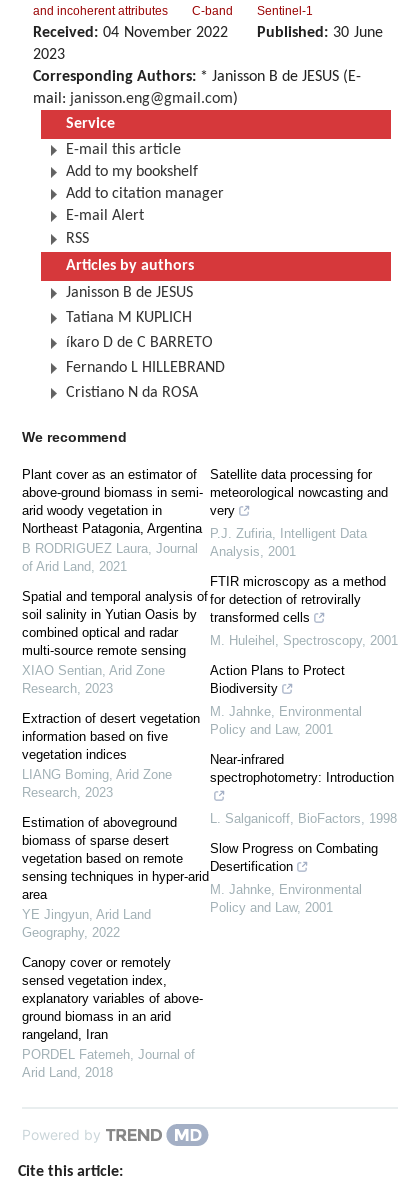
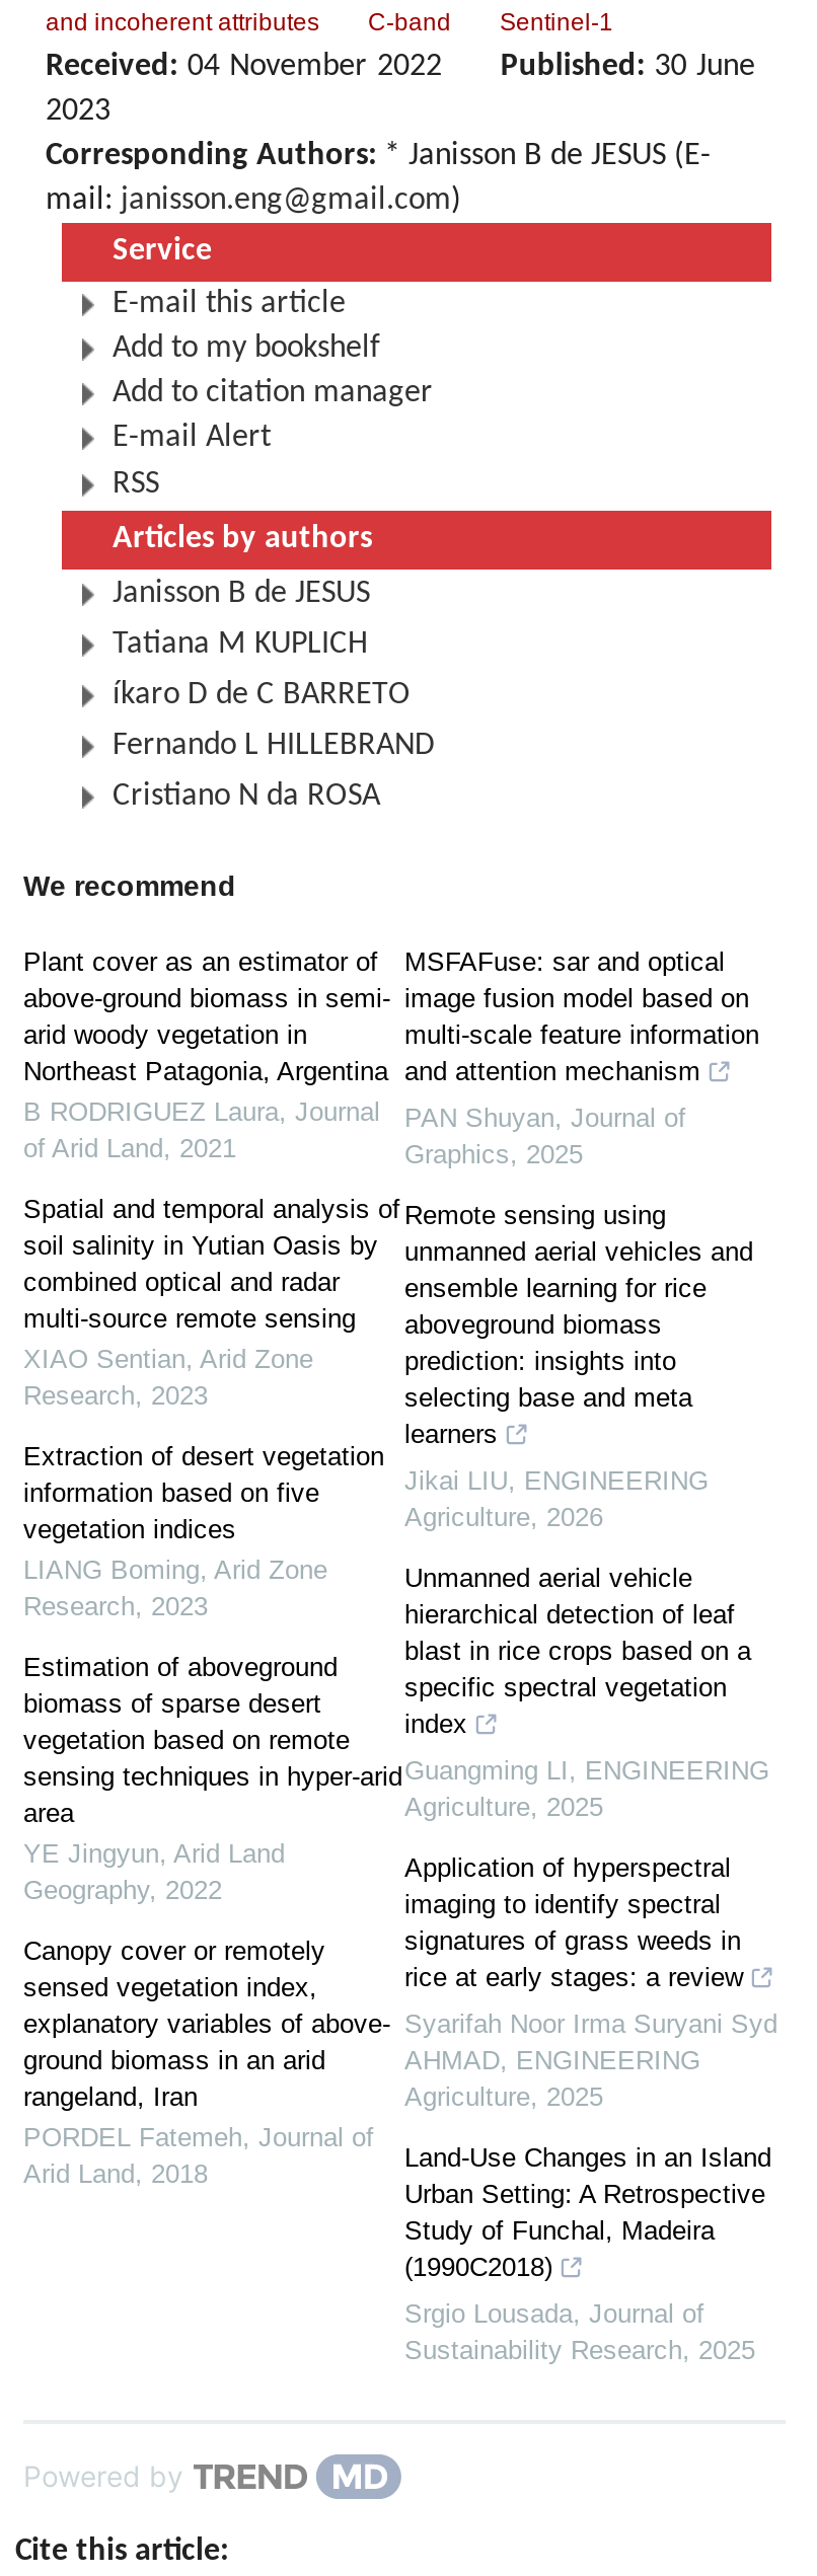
- Satellite data processing for
- meteorological nowcasting and
- very
+ MSFAFuse: sar and optical
+ image fusion model based on
+ multi-scale feature information
+ and attention mechanism

- P.J. Zufiria, Intelligent Data
- Analysis, 2001
+ PAN Shuyan, Journal of
+ Graphics, 2025

- FTIR microscopy as a method
- for detection of retrovirally
- transformed cells
+ Remote sensing using
+ unmanned aerial vehicles and
+ ensemble learning for rice
+ aboveground biomass
+ prediction: insights into
+ selecting base and meta
+ learners

- M. Huleihel, Spectroscopy, 2001
+ Jikai LIU, ENGINEERING
+ Agriculture, 2026

- Action Plans to Protect
- Biodiversity
+ Unmanned aerial vehicle
+ hierarchical detection of leaf
+ blast in rice crops based on a
+ specific spectral vegetation
+ index

- M. Jahnke, Environmental
- Policy and Law, 2001
+ Guangming LI, ENGINEERING
+ Agriculture, 2025

- Near-infrared
- spectrophotometry: Introduction
+ Application of hyperspectral
+ imaging to identify spectral
+ signatures of grass weeds in
+ rice at early stages: a review

- L. Salganicoff, BioFactors, 1998
+ Syarifah Noor Irma Suryani Syd
+ AHMAD, ENGINEERING
+ Agriculture, 2025

- Slow Progress on Combating
- Desertification
+ Land-Use Changes in an Island
+ Urban Setting: A Retrospective
+ Study of Funchal, Madeira
+ (1990C2018)

- M. Jahnke, Environmental
- Policy and Law, 2001
+ Srgio Lousada, Journal of
+ Sustainability Research, 2025
